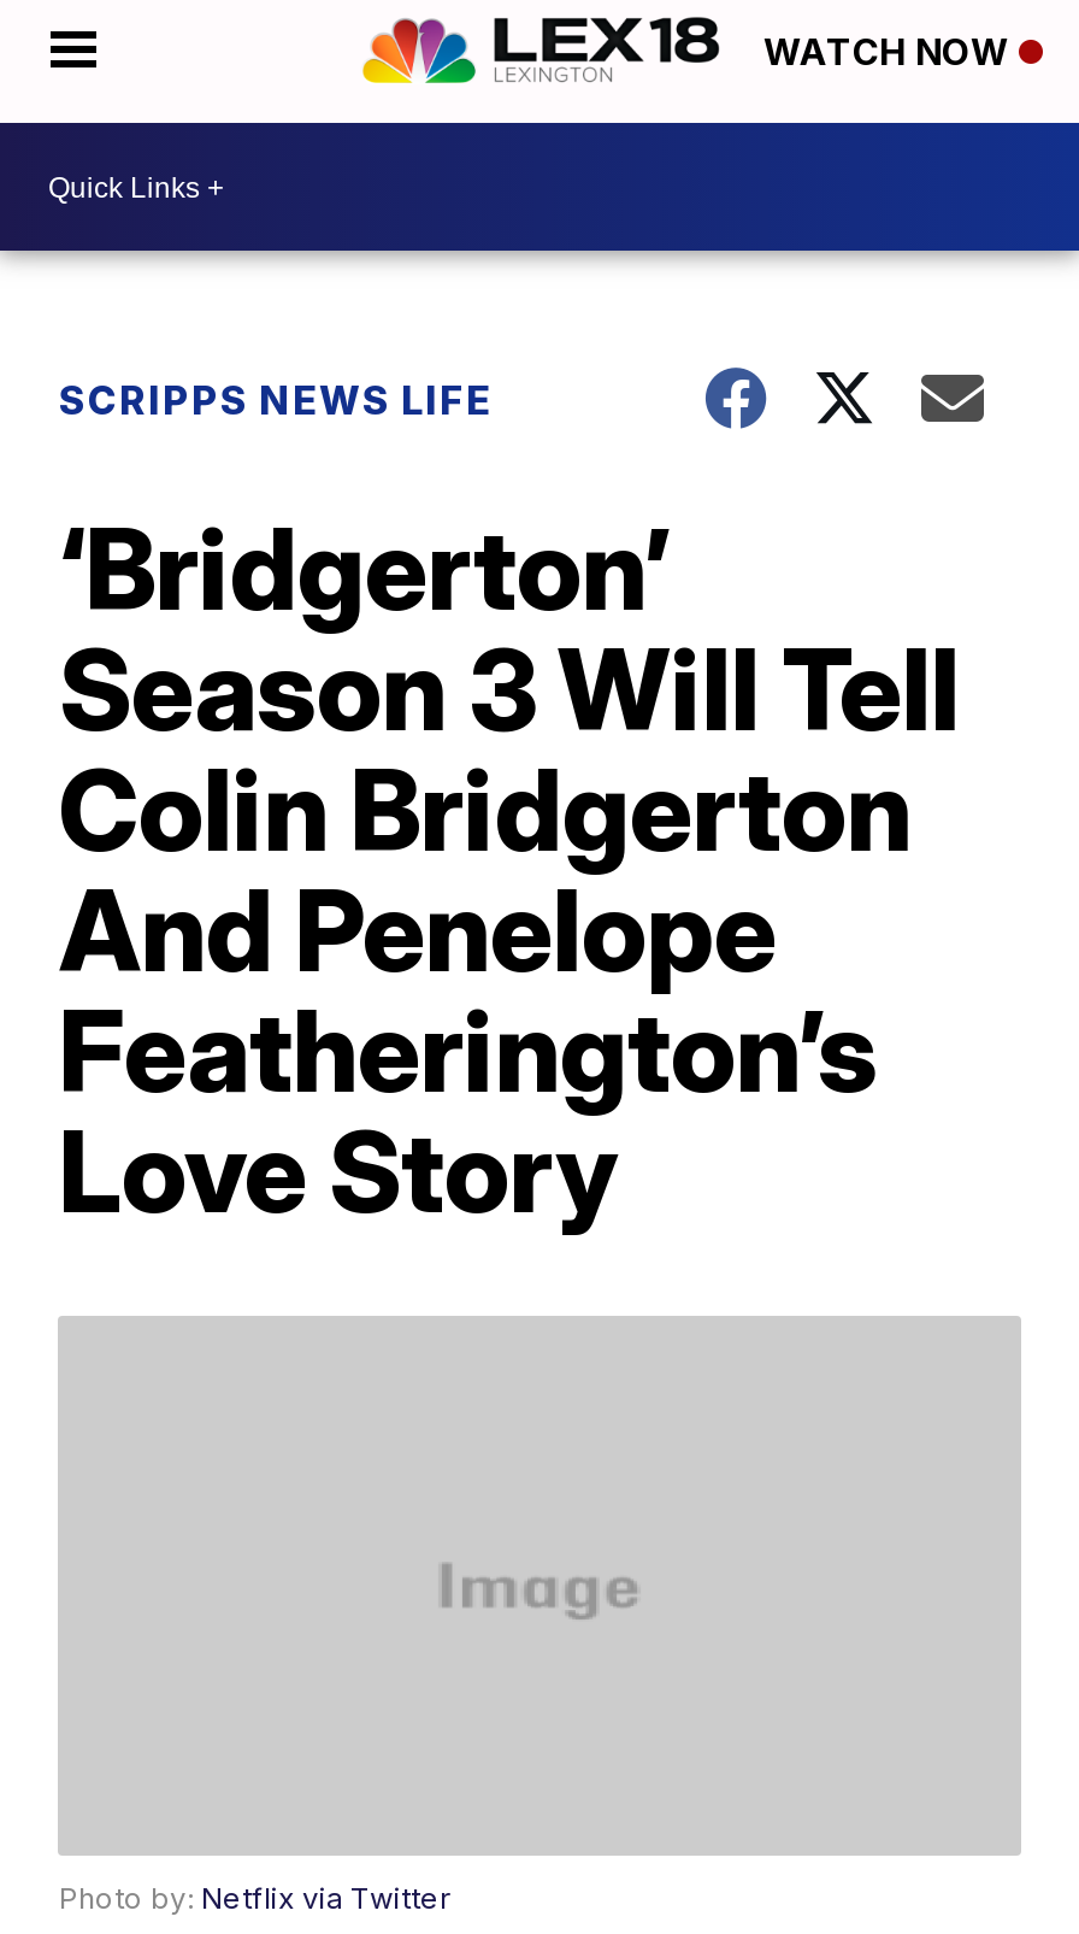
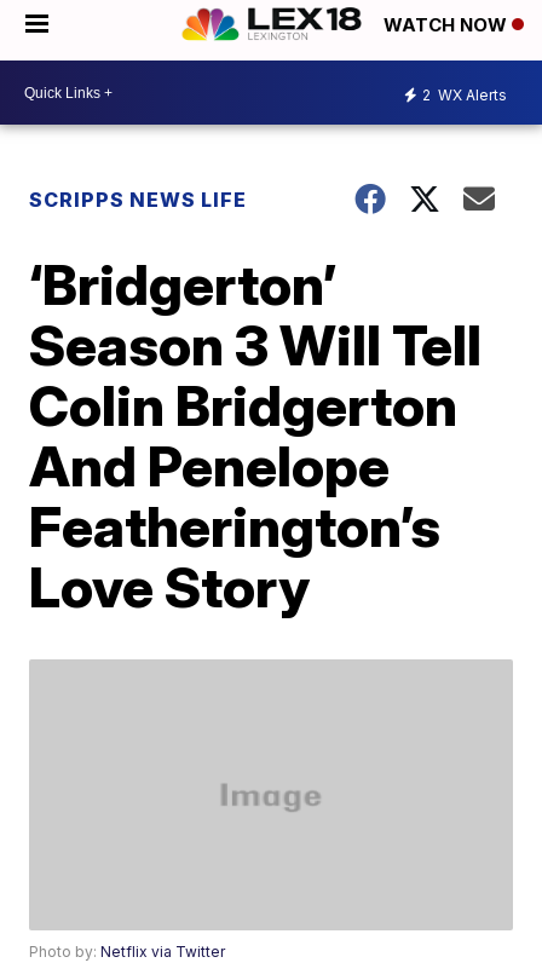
+ 2 WX Alerts
